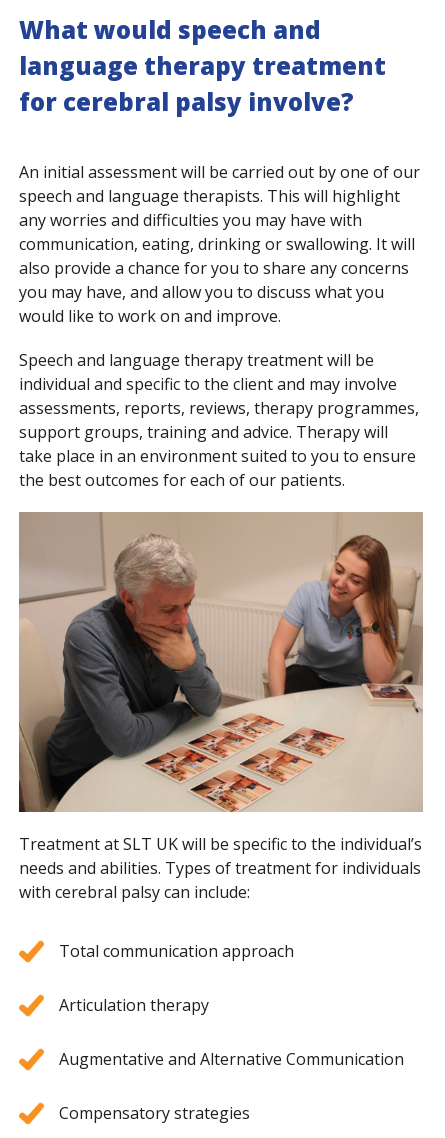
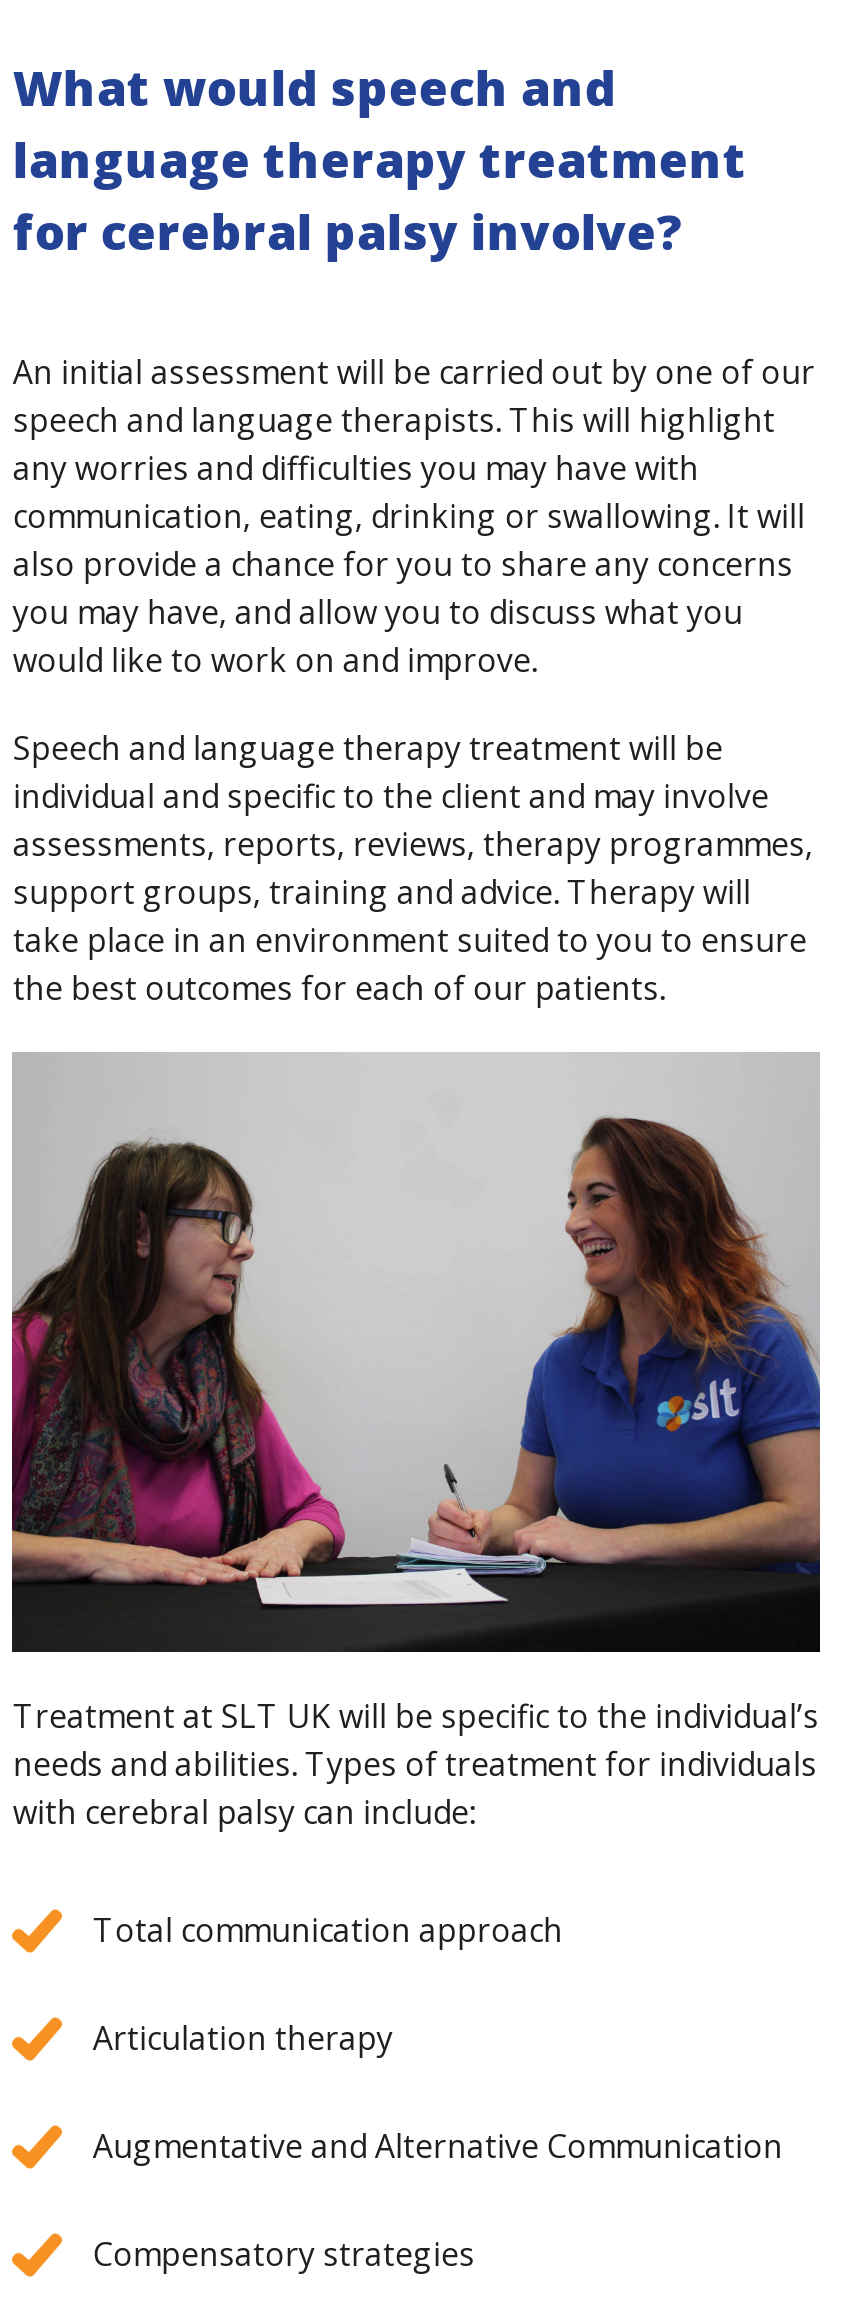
- [image]
+ [image]
